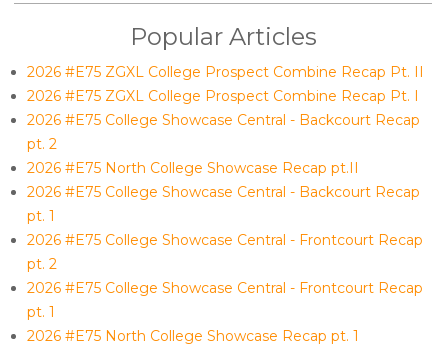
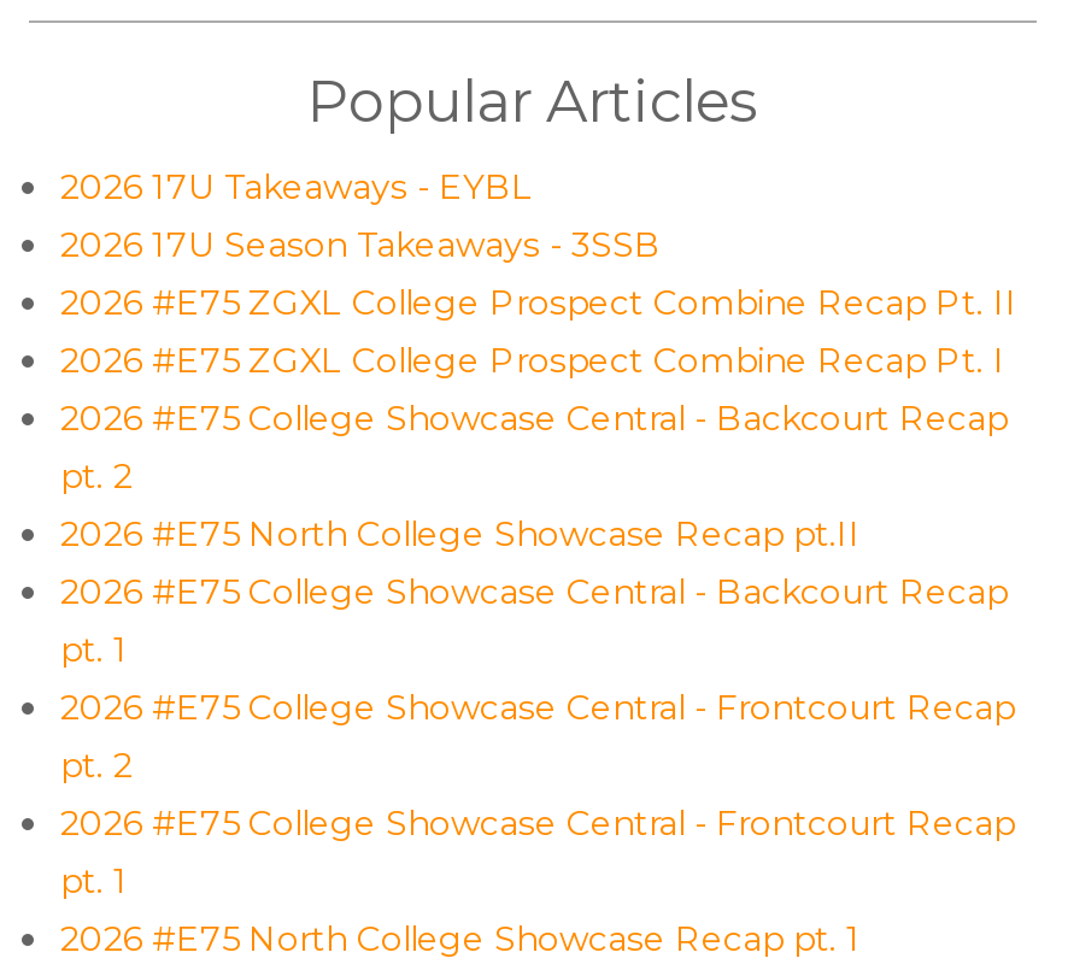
+ 2026 17U Takeaways - EYBL
+ 2026 17U Season Takeaways - 3SSB
